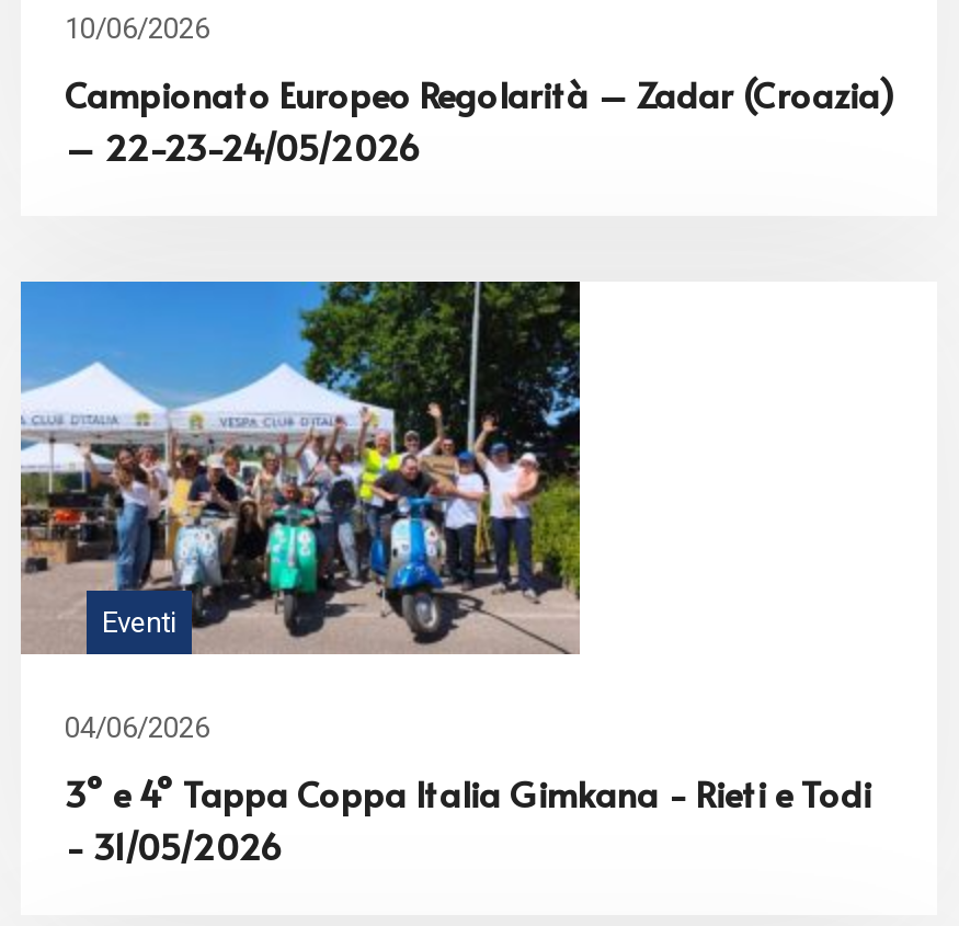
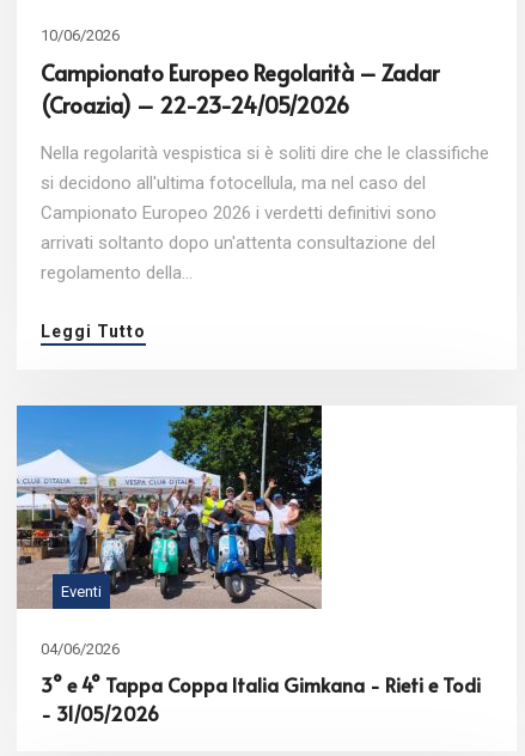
- Campionato Europeo Regolarità – Zadar (Croazia)
- – 22-23-24/05/2026
+ Campionato Europeo Regolarità – Zadar
+ (Croazia) – 22-23-24/05/2026
+ Nella regolarità vespistica si è soliti dire che le classifiche
+ si decidono all'ultima fotocellula, ma nel caso del
+ Campionato Europeo 2026 i verdetti definitivi sono
+ arrivati soltanto dopo un'attenta consultazione del
+ regolamento della…
+ Leggi Tutto
